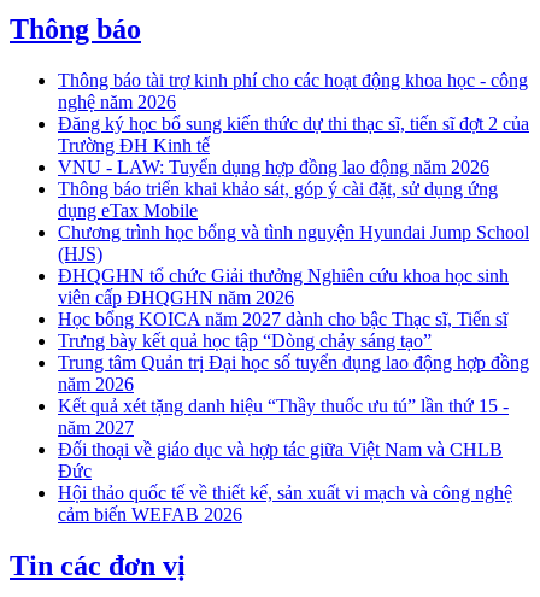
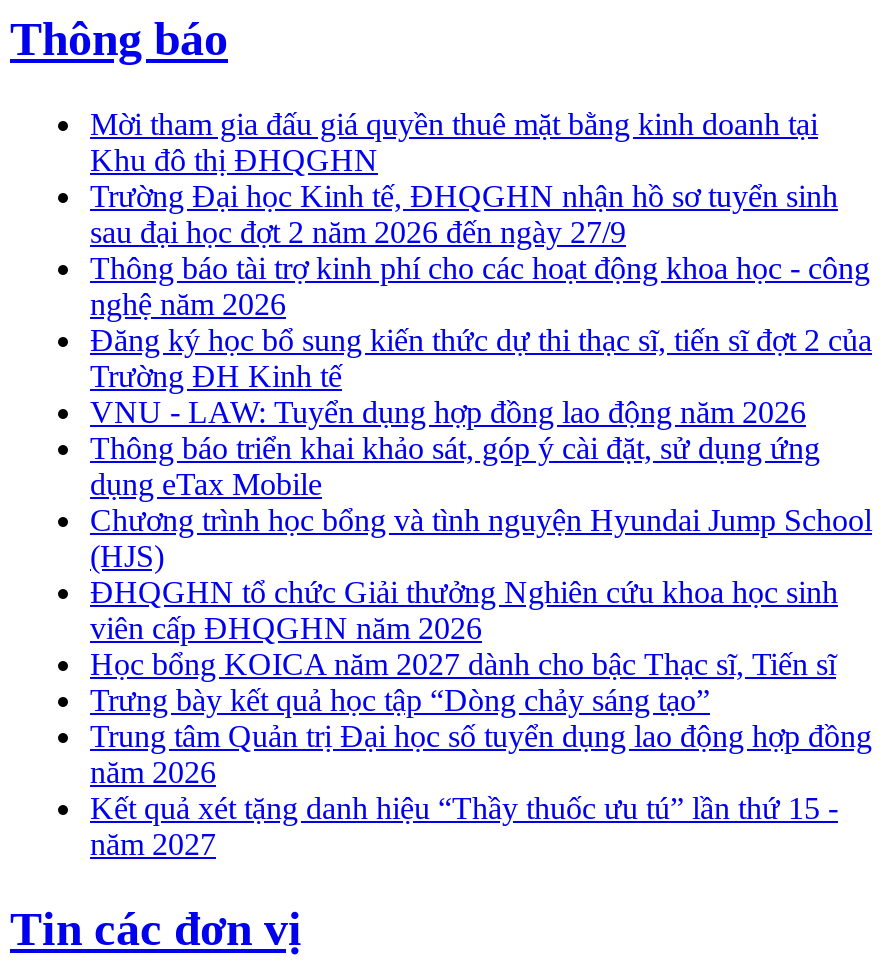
+ Mời tham gia đấu giá quyền thuê mặt bằng kinh doanh tại
+ Khu đô thị ĐHQGHN
+ Trường Đại học Kinh tế, ĐHQGHN nhận hồ sơ tuyển sinh
+ sau đại học đợt 2 năm 2026 đến ngày 27/9

moved down: Thông báo tài trợ kinh phí cho các hoạt động khoa học - công | nghệ năm 2026 | Đăng ký học bổ sung kiến thức dự thi thạc sĩ, tiến sĩ đợt 2 của | ... | Kết quả xét tặng danh hiệu “Thầy thuốc ưu tú” lần thứ 15 - | năm 2027

- Đối thoại về giáo dục và hợp tác giữa Việt Nam và CHLB
- Đức
- Hội thảo quốc tế về thiết kế, sản xuất vi mạch và công nghệ
- cảm biến WEFAB 2026
